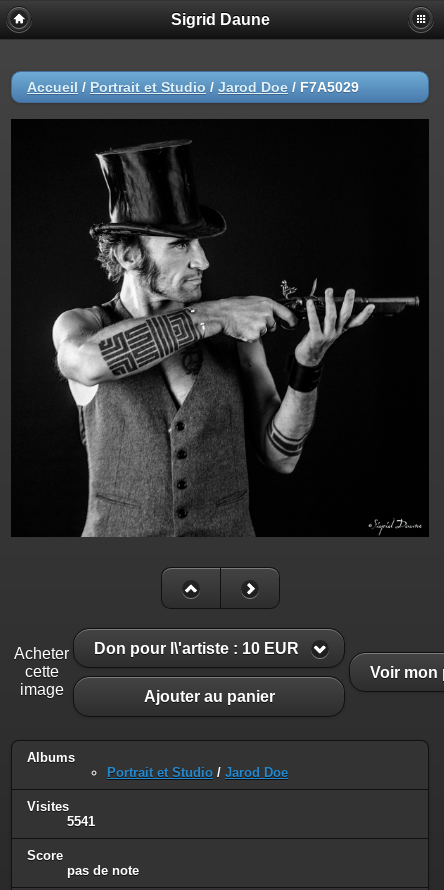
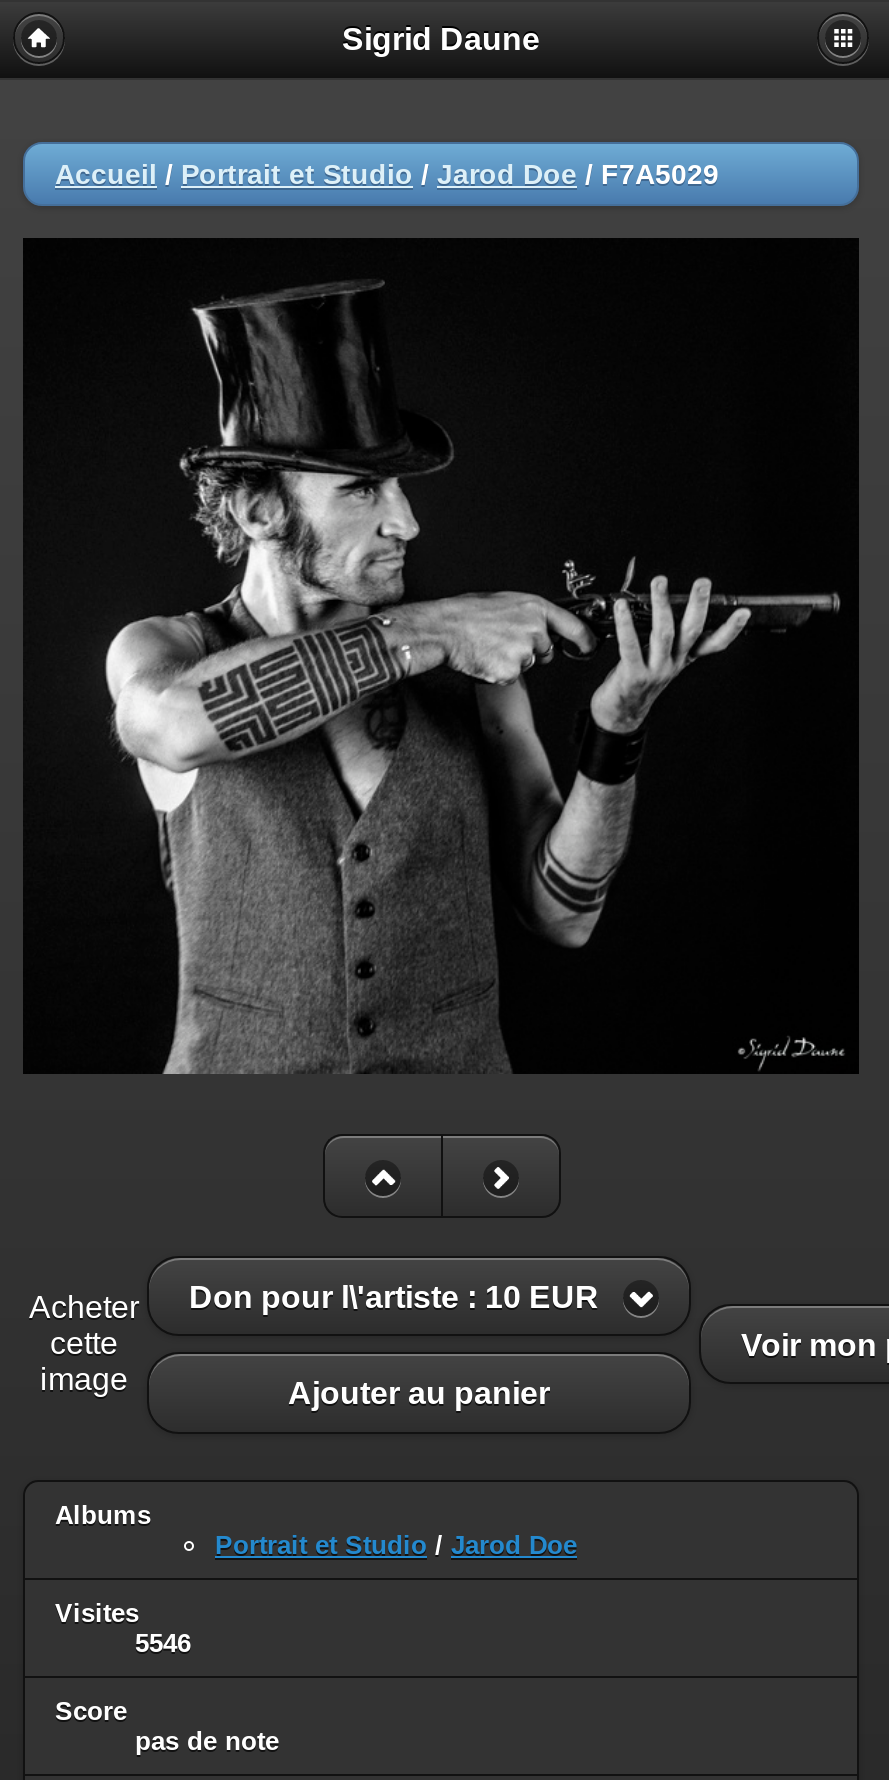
- 5541
+ 5546
